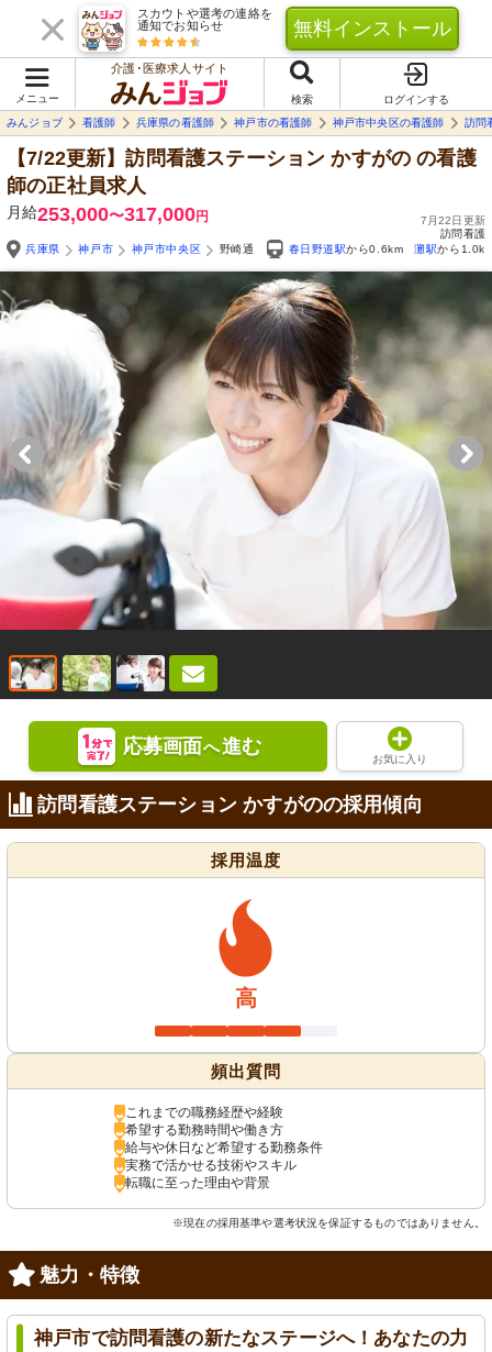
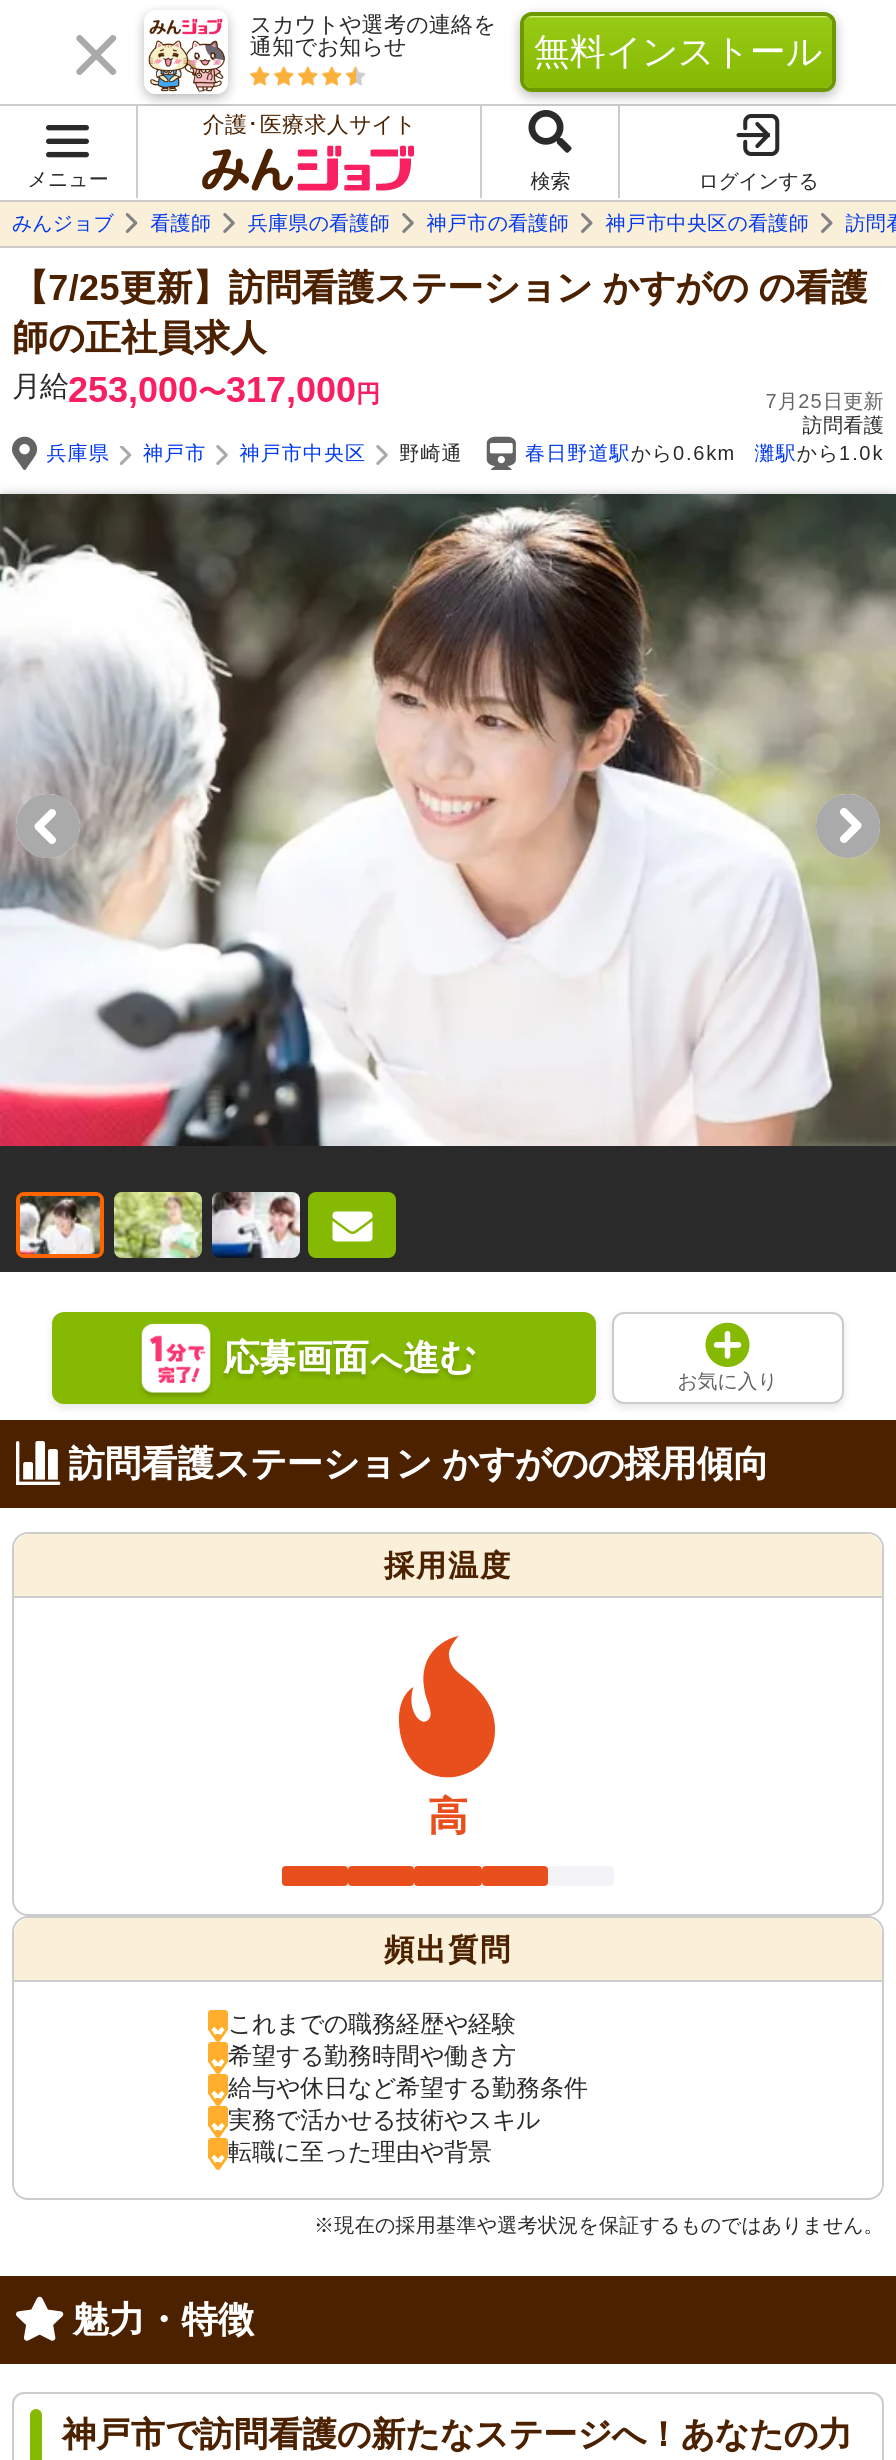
- 【7/22更新】訪問看護ステーション かすがのの看護
+ 【7/25更新】訪問看護ステーション かすがのの看護

- 7月22日更新
+ 7月25日更新
